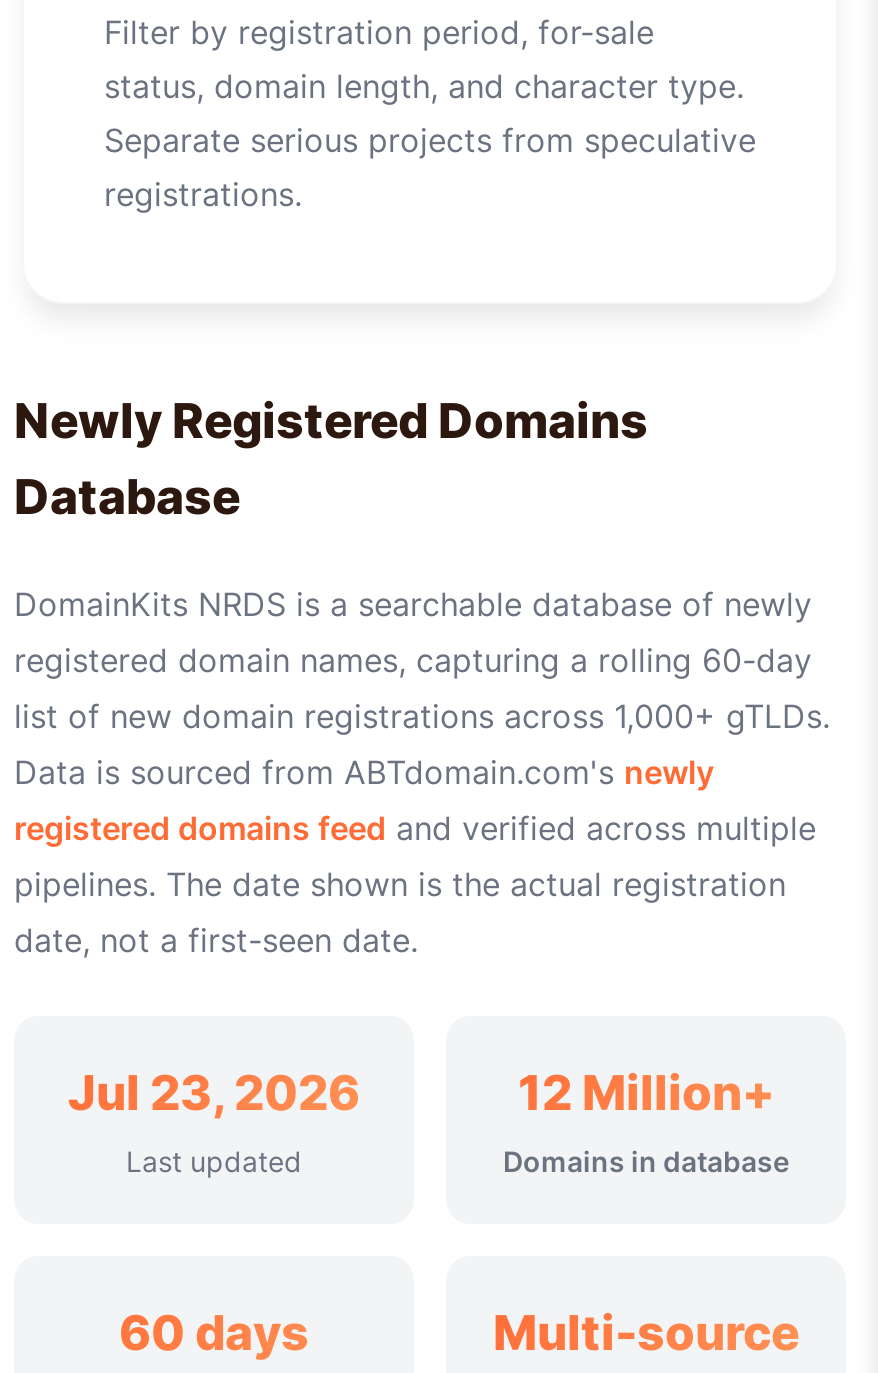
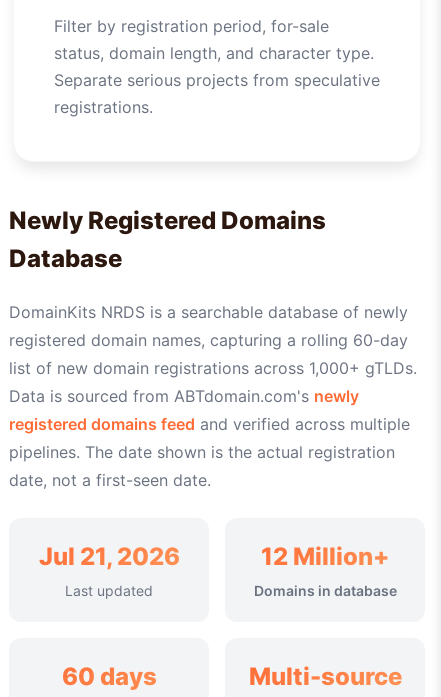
- Jul 23, 2026
+ Jul 21, 2026
